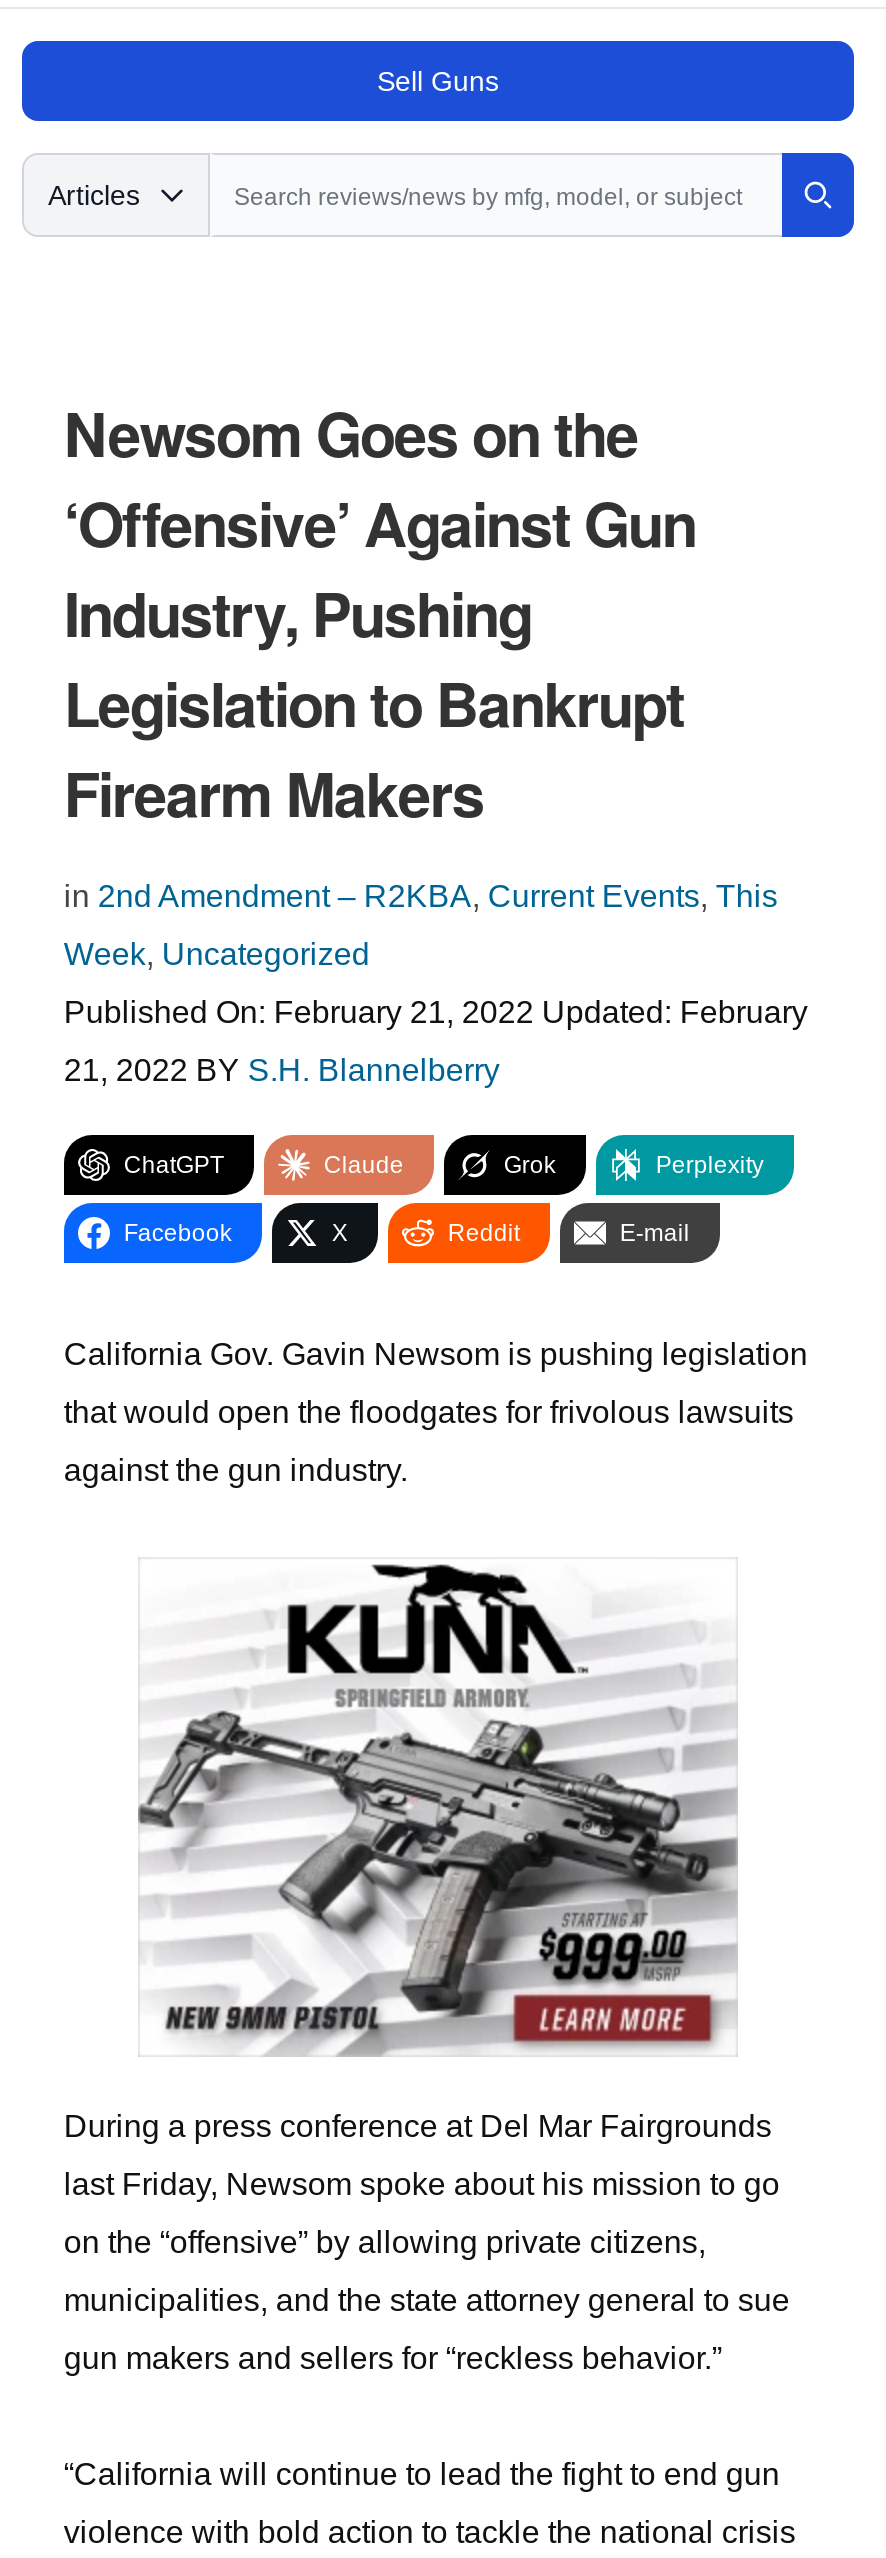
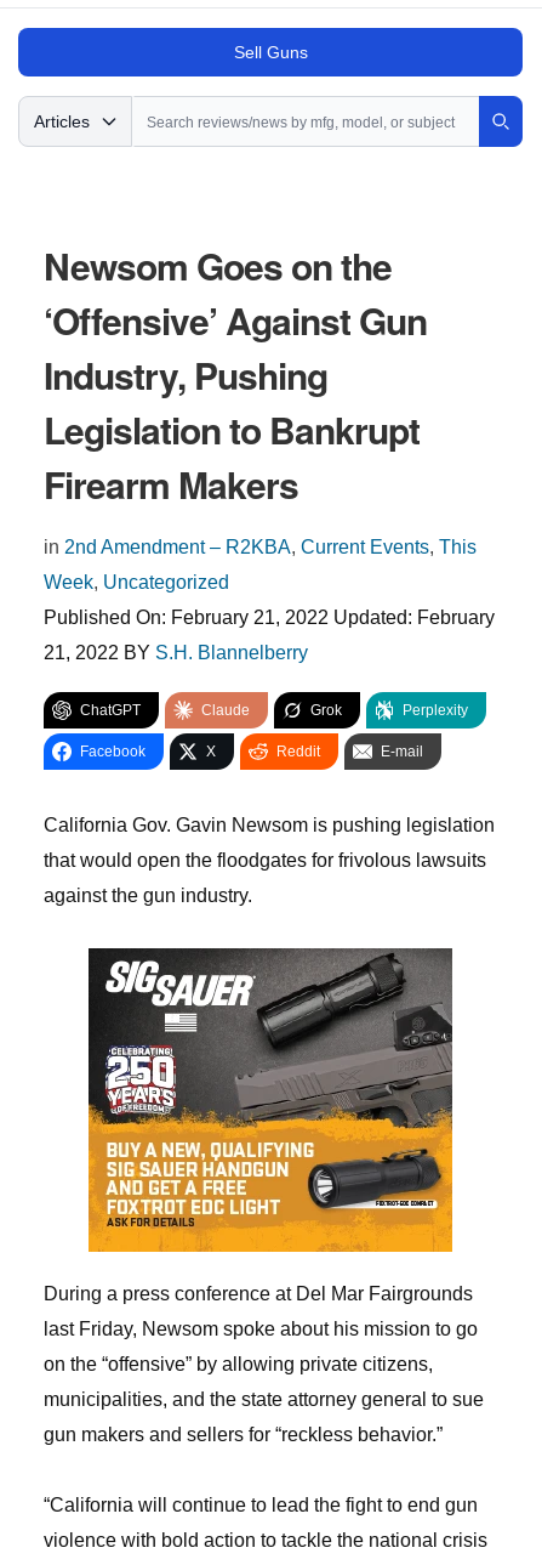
- [image]
+ [image]
